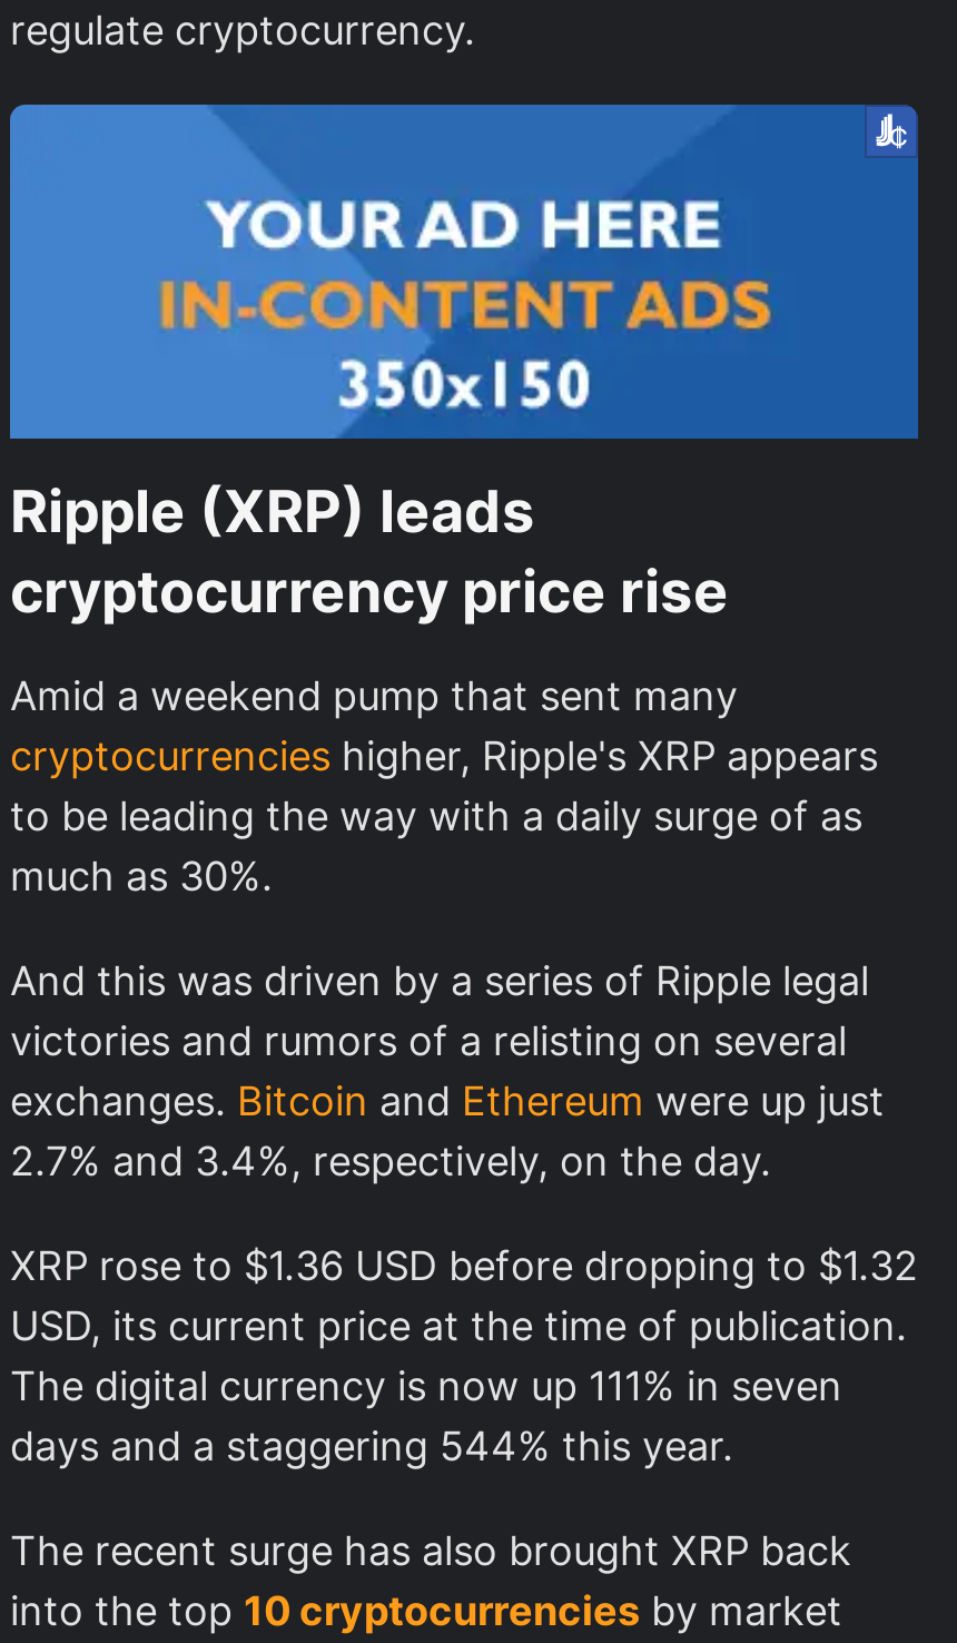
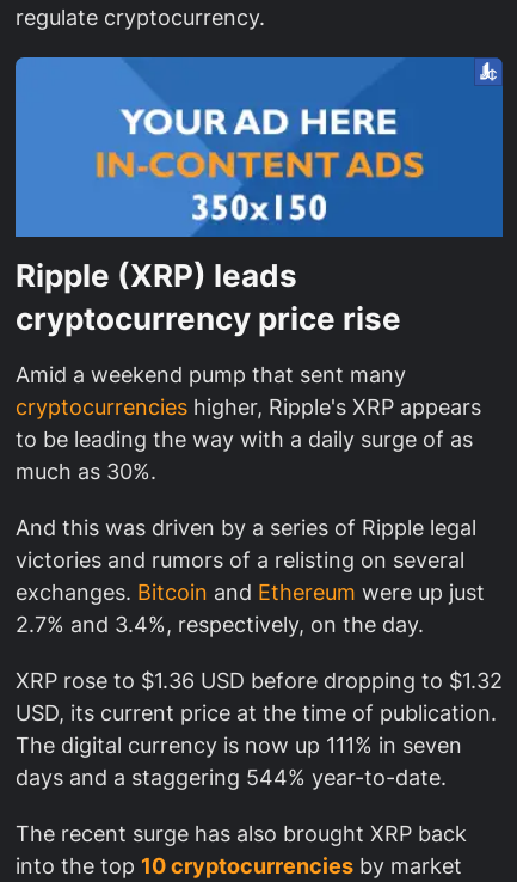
- days and a staggering 544% this year.
+ days and a staggering 544% year-to-date.
